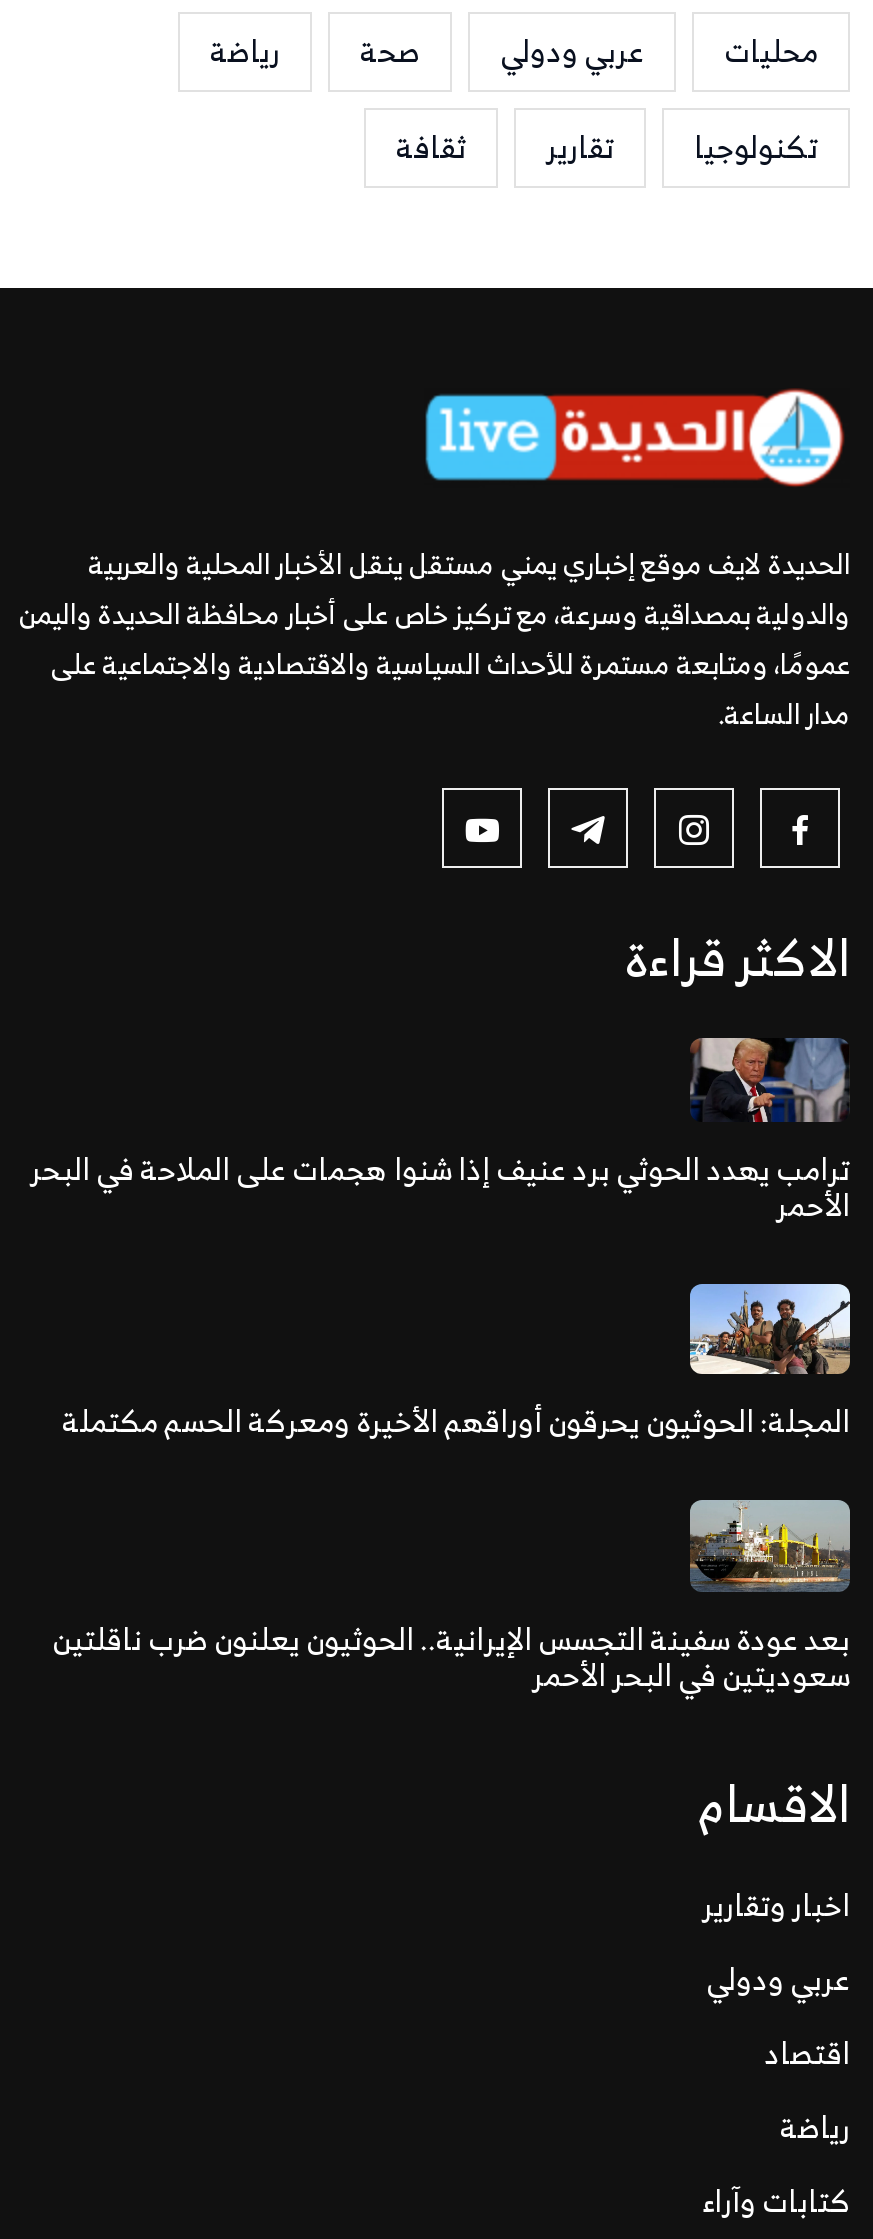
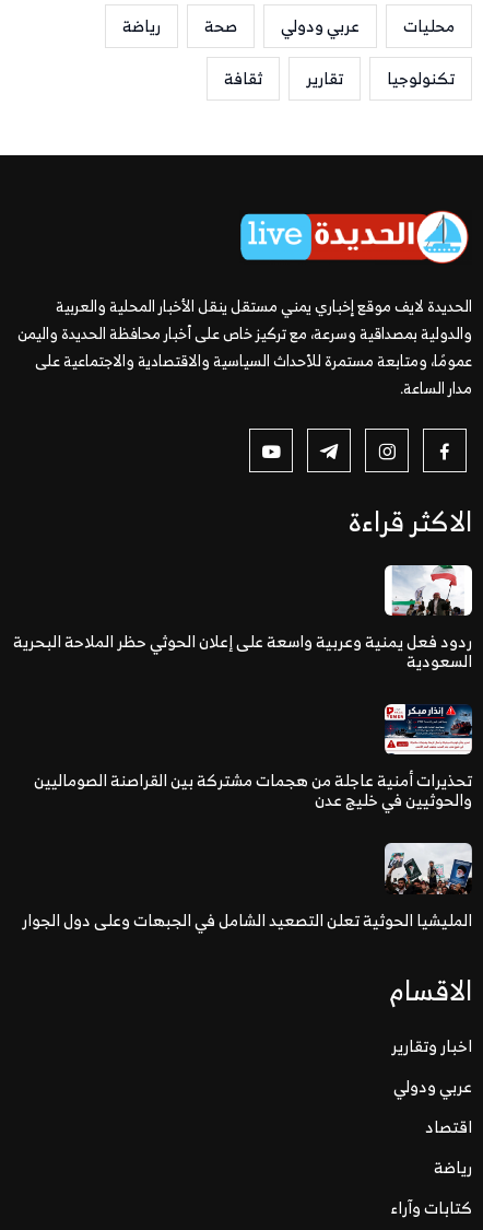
- [image]
- ترامب يهدد الحوثي برد عنيف إذا شنوا هجمات على الملاحة في البحر
- الأحمر
+ [image]
+ ردود فعل يمنية وعربية واسعة على إعلان الحوثي حظر الملاحة البحرية
+ السعودية

- [image]
- المجلة: الحوثيون يحرقون أوراقهم الأخيرة ومعركة الحسم مكتملة
+ [image]
+ تحذيرات أمنية عاجلة من هجمات مشتركة بين القراصنة الصوماليين
+ والحوثيين في خليج عدن

- [image]
- بعد عودة سفينة التجسس الإيرانية.. الحوثيون يعلنون ضرب ناقلتين
- سعوديتين في البحر الأحمر
+ [image]
+ المليشيا الحوثية تعلن التصعيد الشامل في الجبهات وعلى دول الجوار
